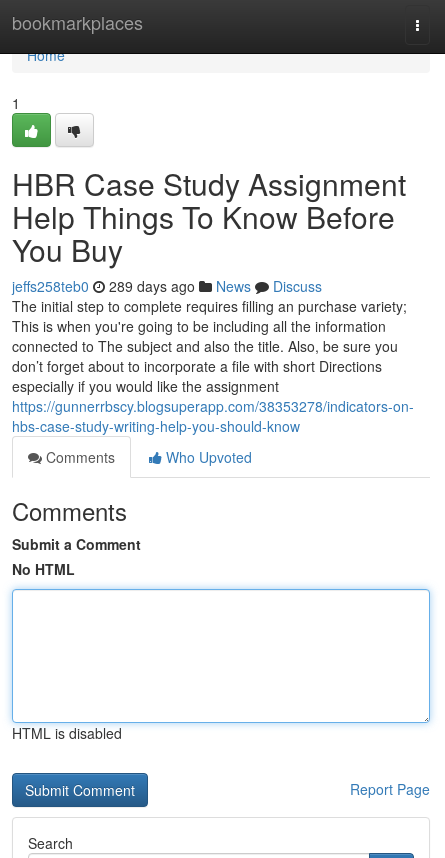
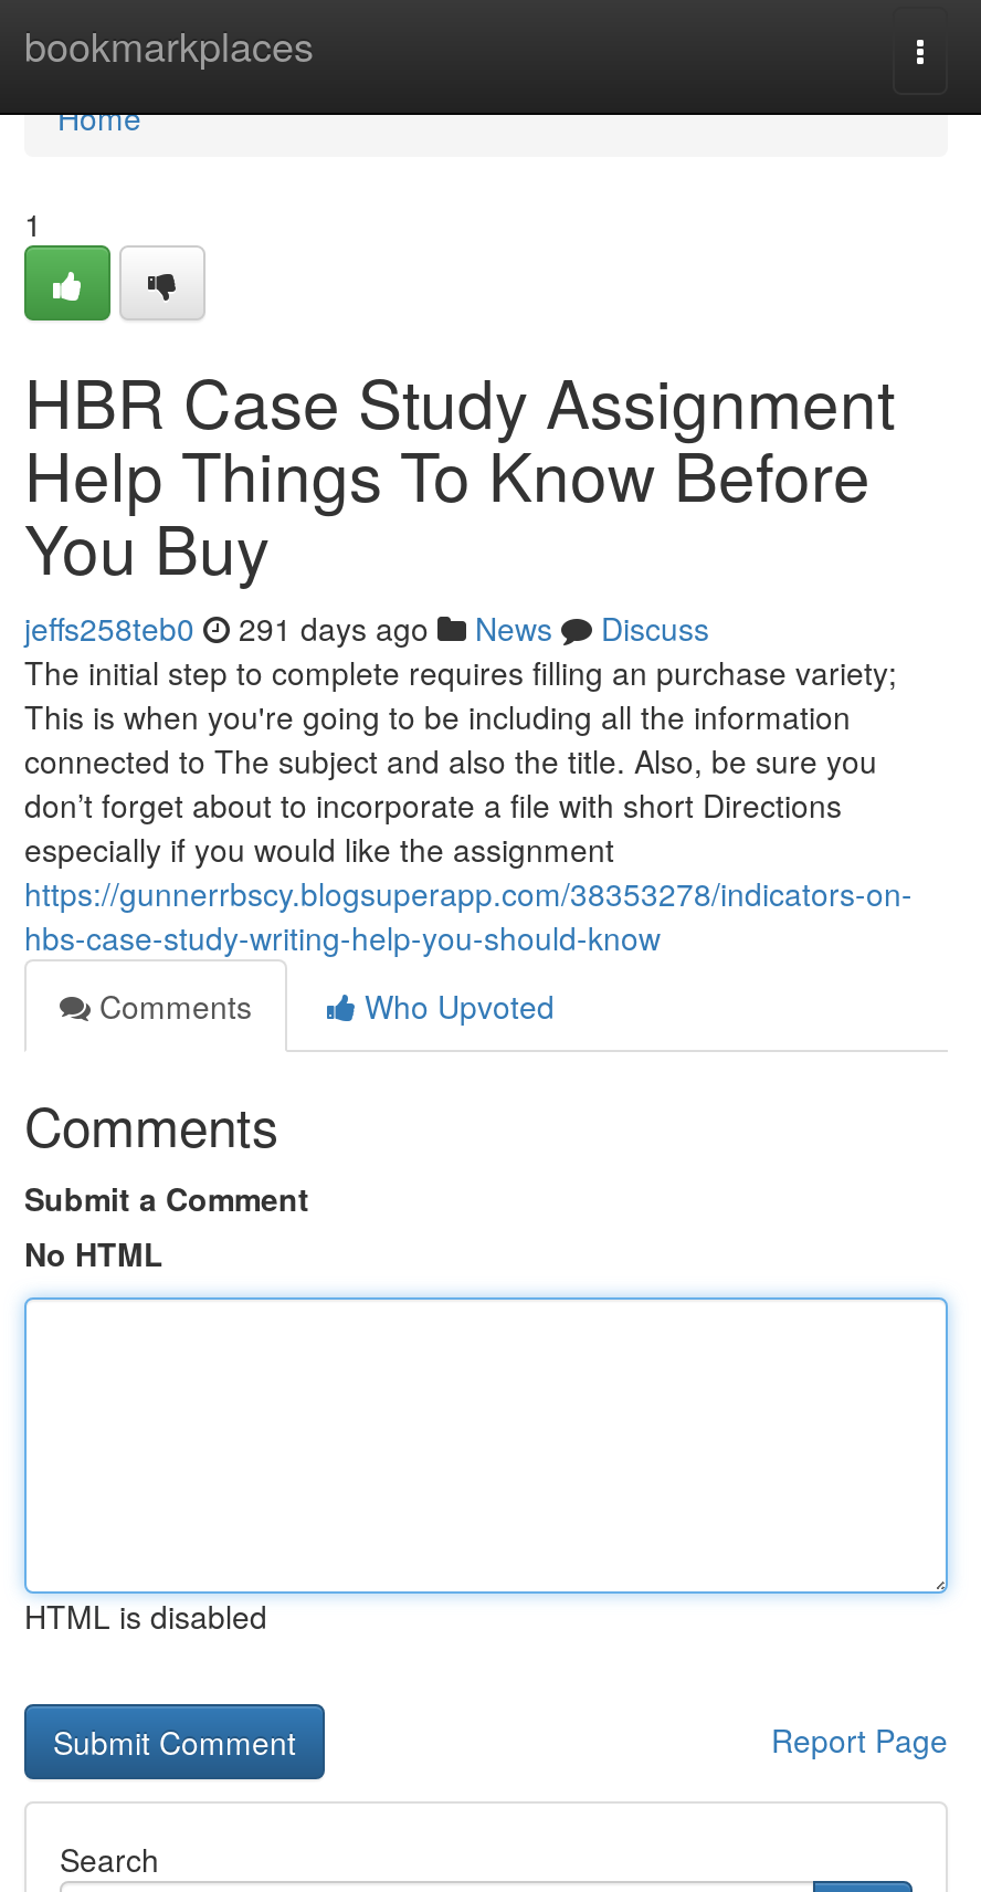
- jeffs258teb0 289 days ago News Discuss
+ jeffs258teb0 291 days ago News Discuss
